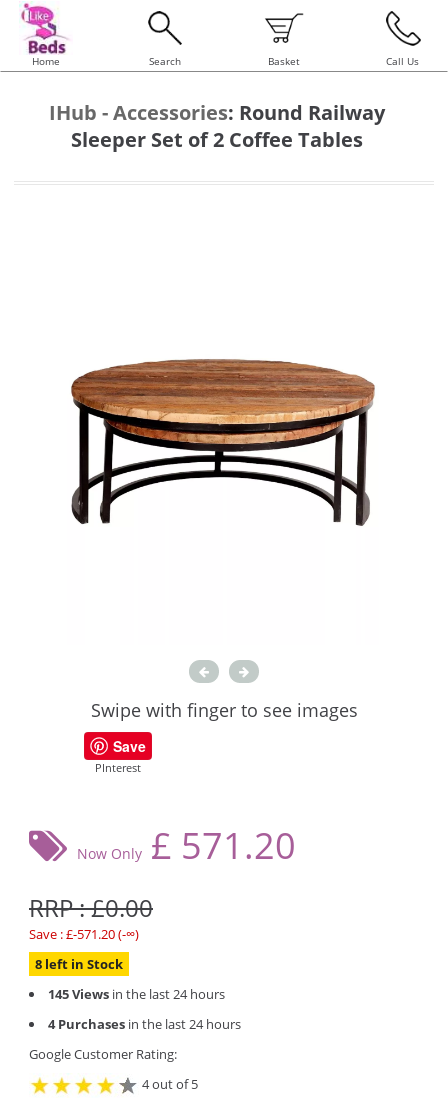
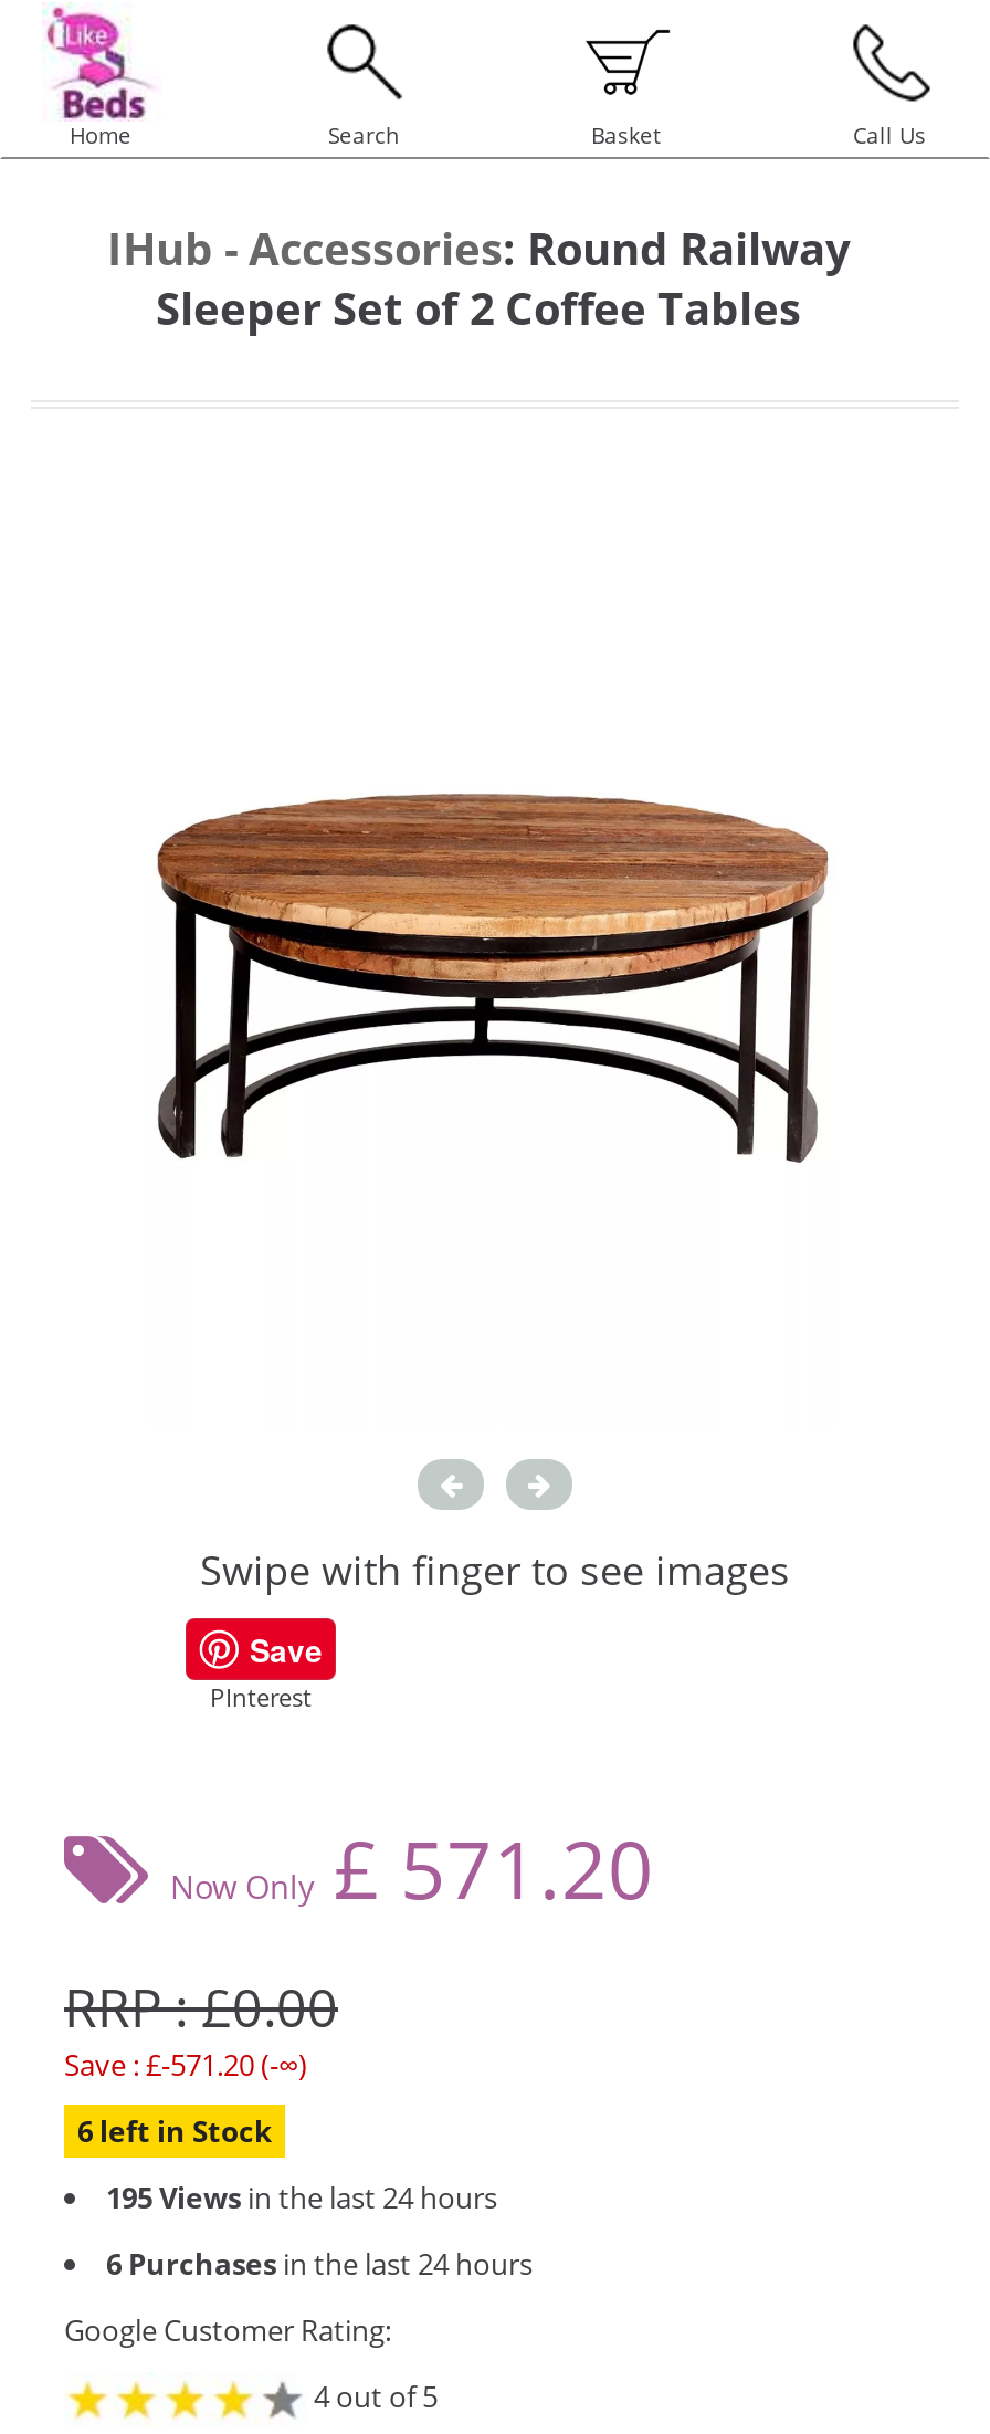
- 8 left in Stock
+ 6 left in Stock

- 145 Views in the last 24 hours
+ 195 Views in the last 24 hours

- 4 Purchases in the last 24 hours
+ 6 Purchases in the last 24 hours
